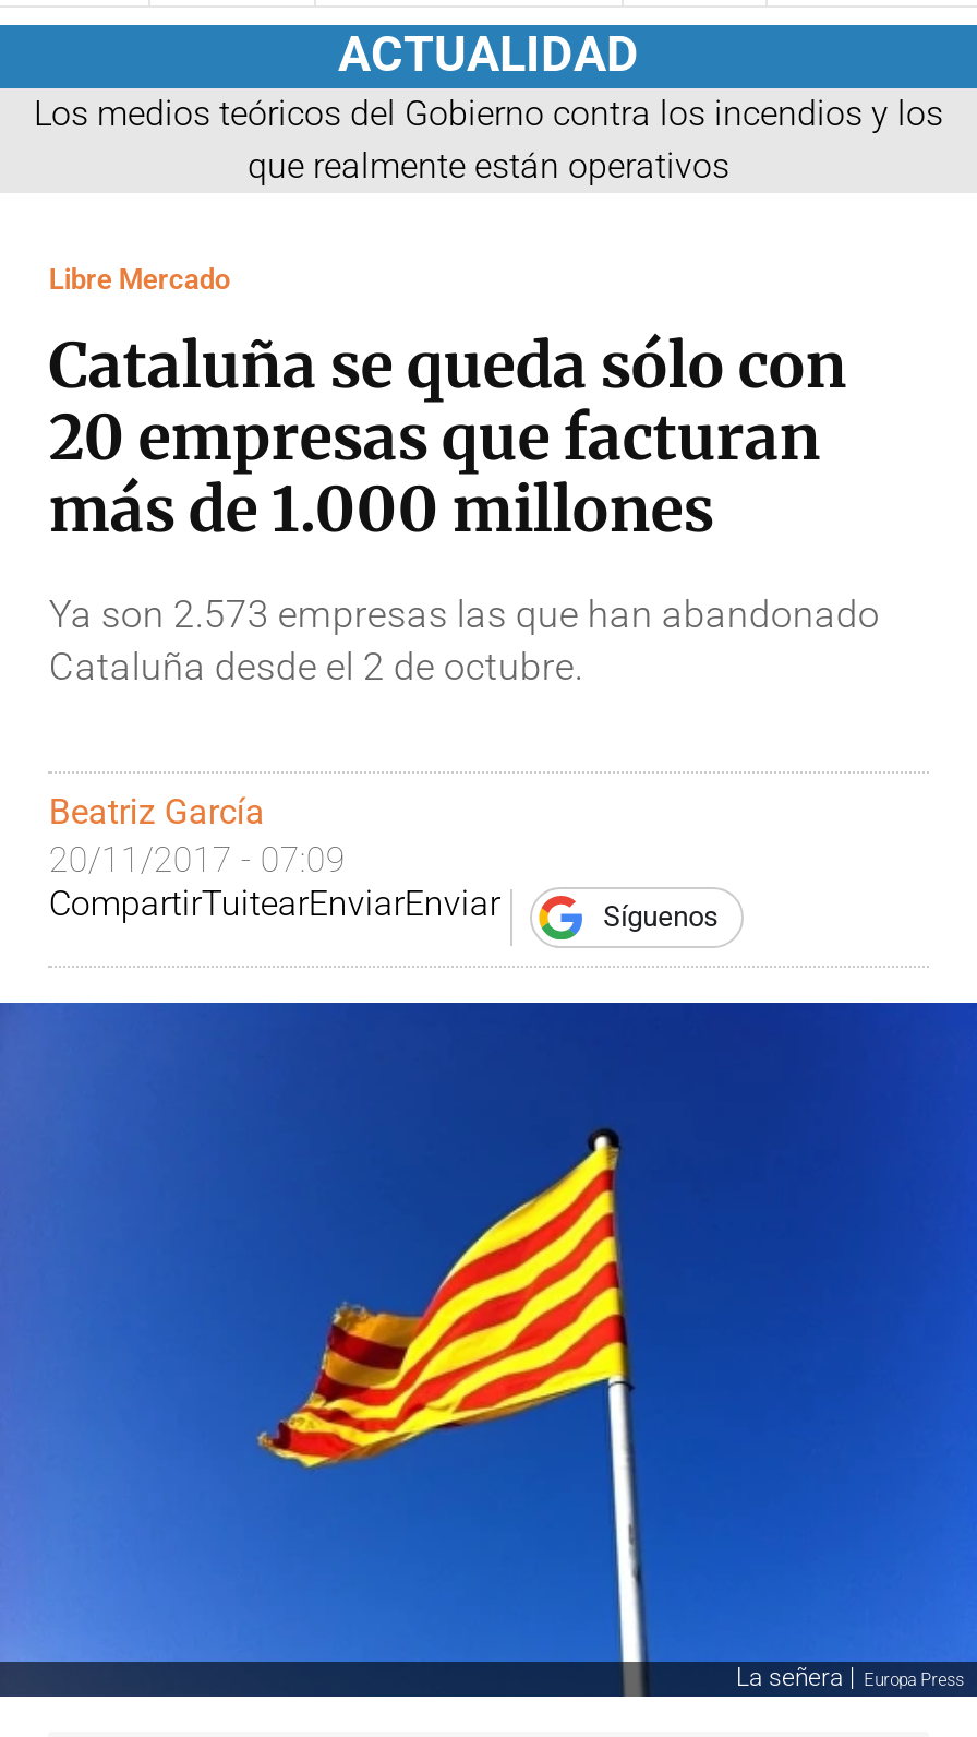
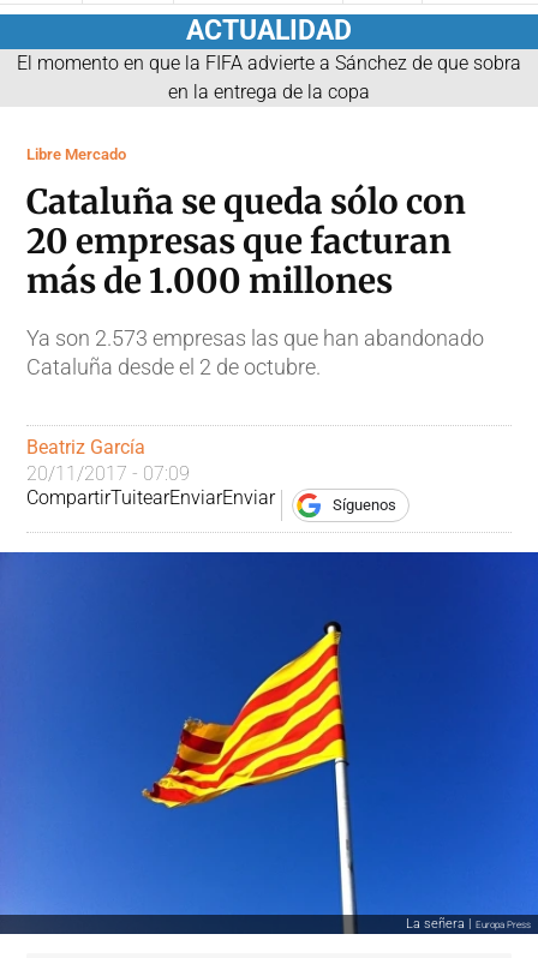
- Los medios teóricos del Gobierno contra los incendios y los
- que realmente están operativos
+ El momento en que la FIFA advierte a Sánchez de que sobra
+ en la entrega de la copa
